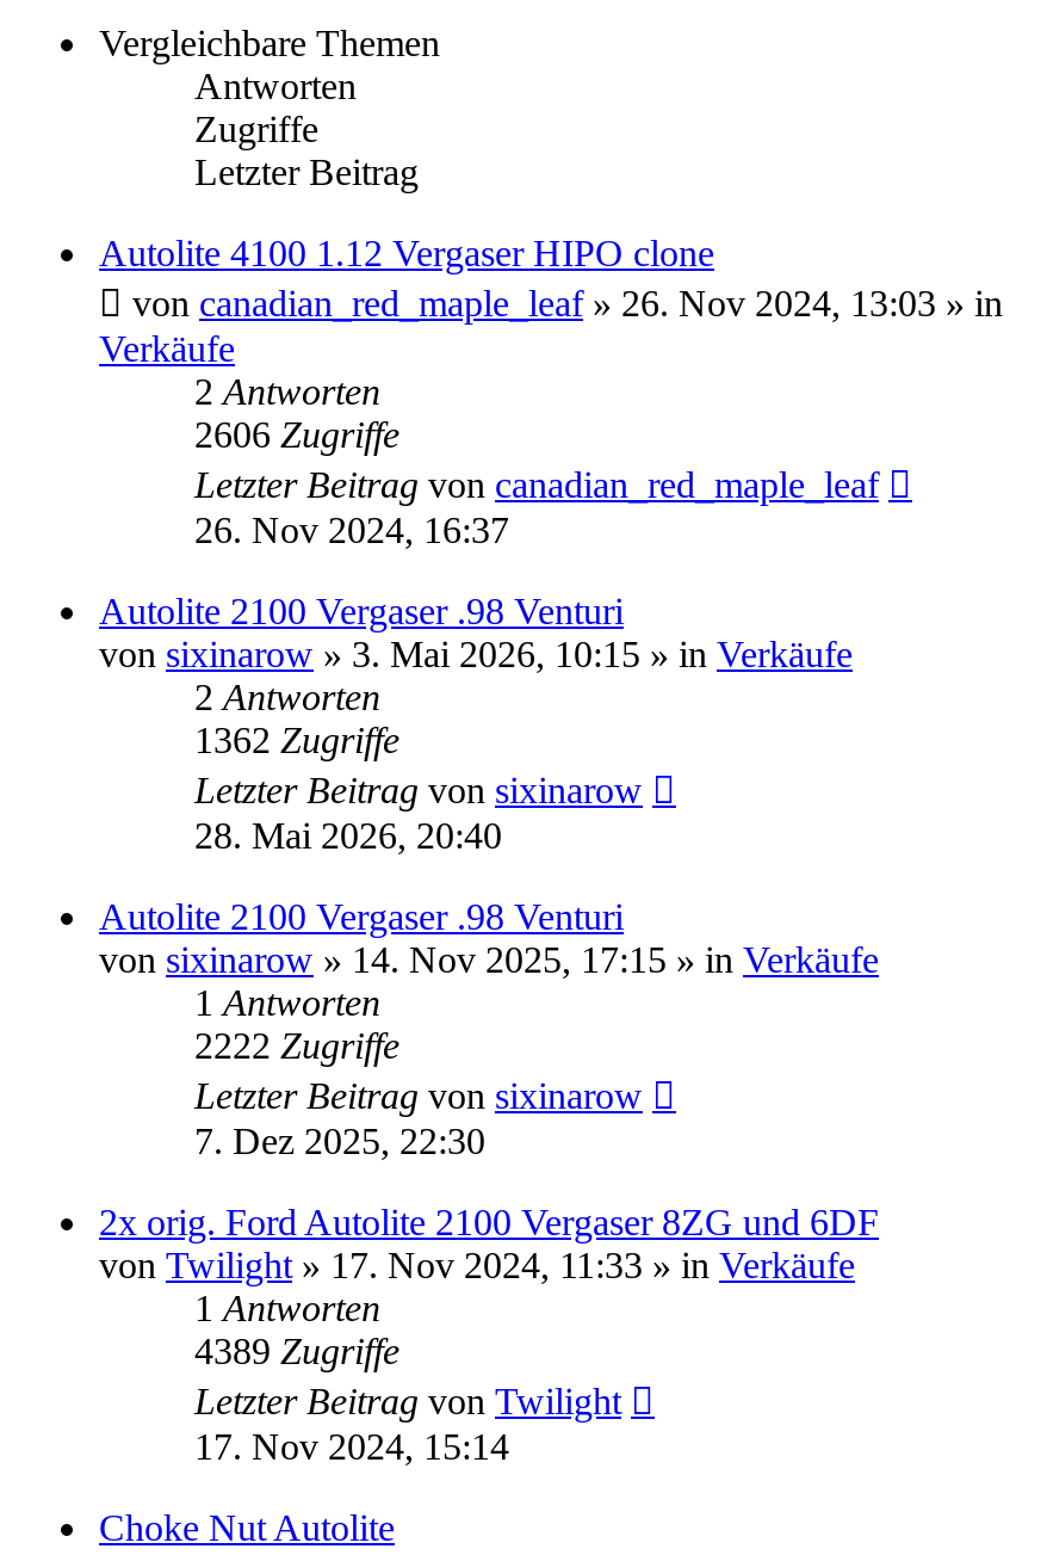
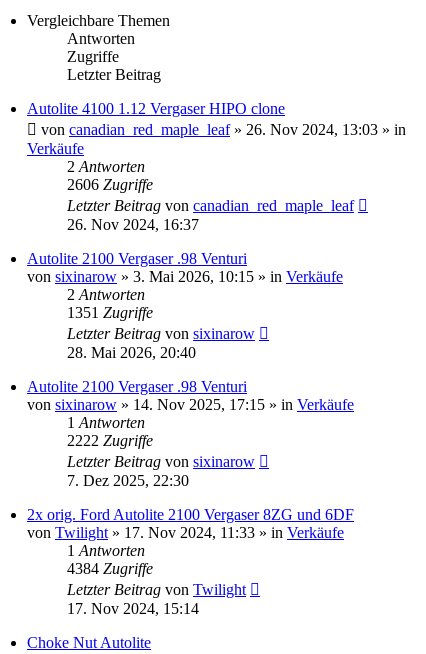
- 1362 Zugriffe
+ 1351 Zugriffe

- 4389 Zugriffe
+ 4384 Zugriffe
